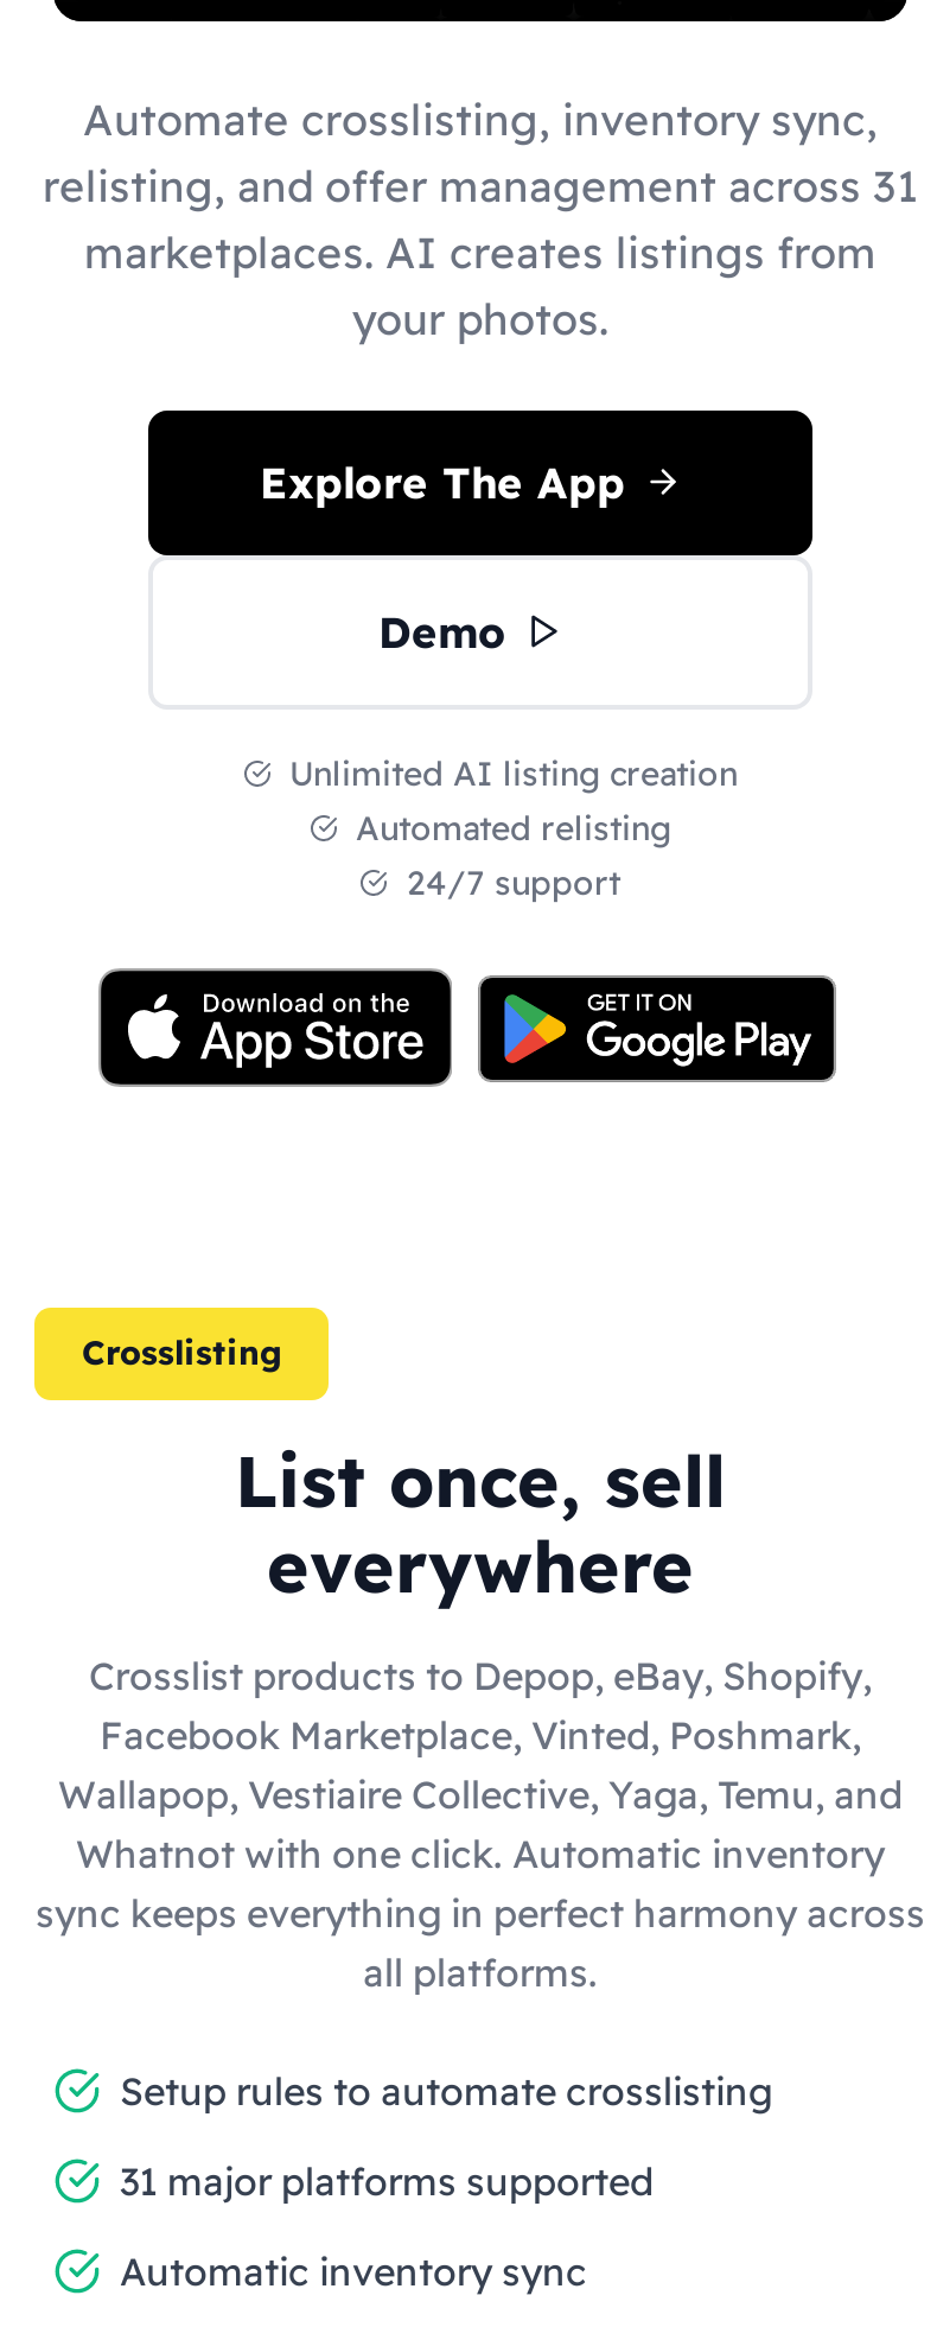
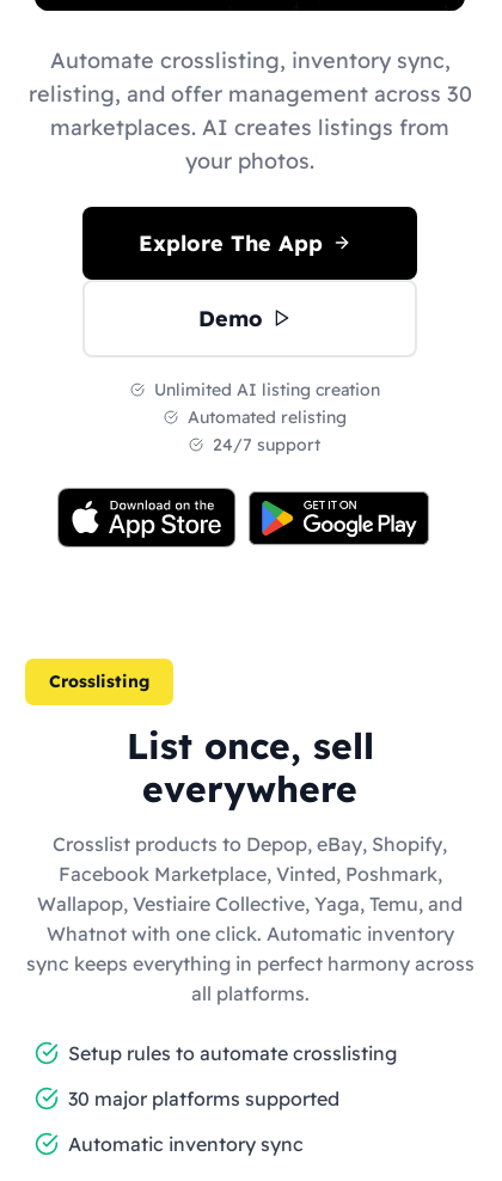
- relisting, and offer management across 31
+ relisting, and offer management across 30

- 31 major platforms supported
+ 30 major platforms supported
